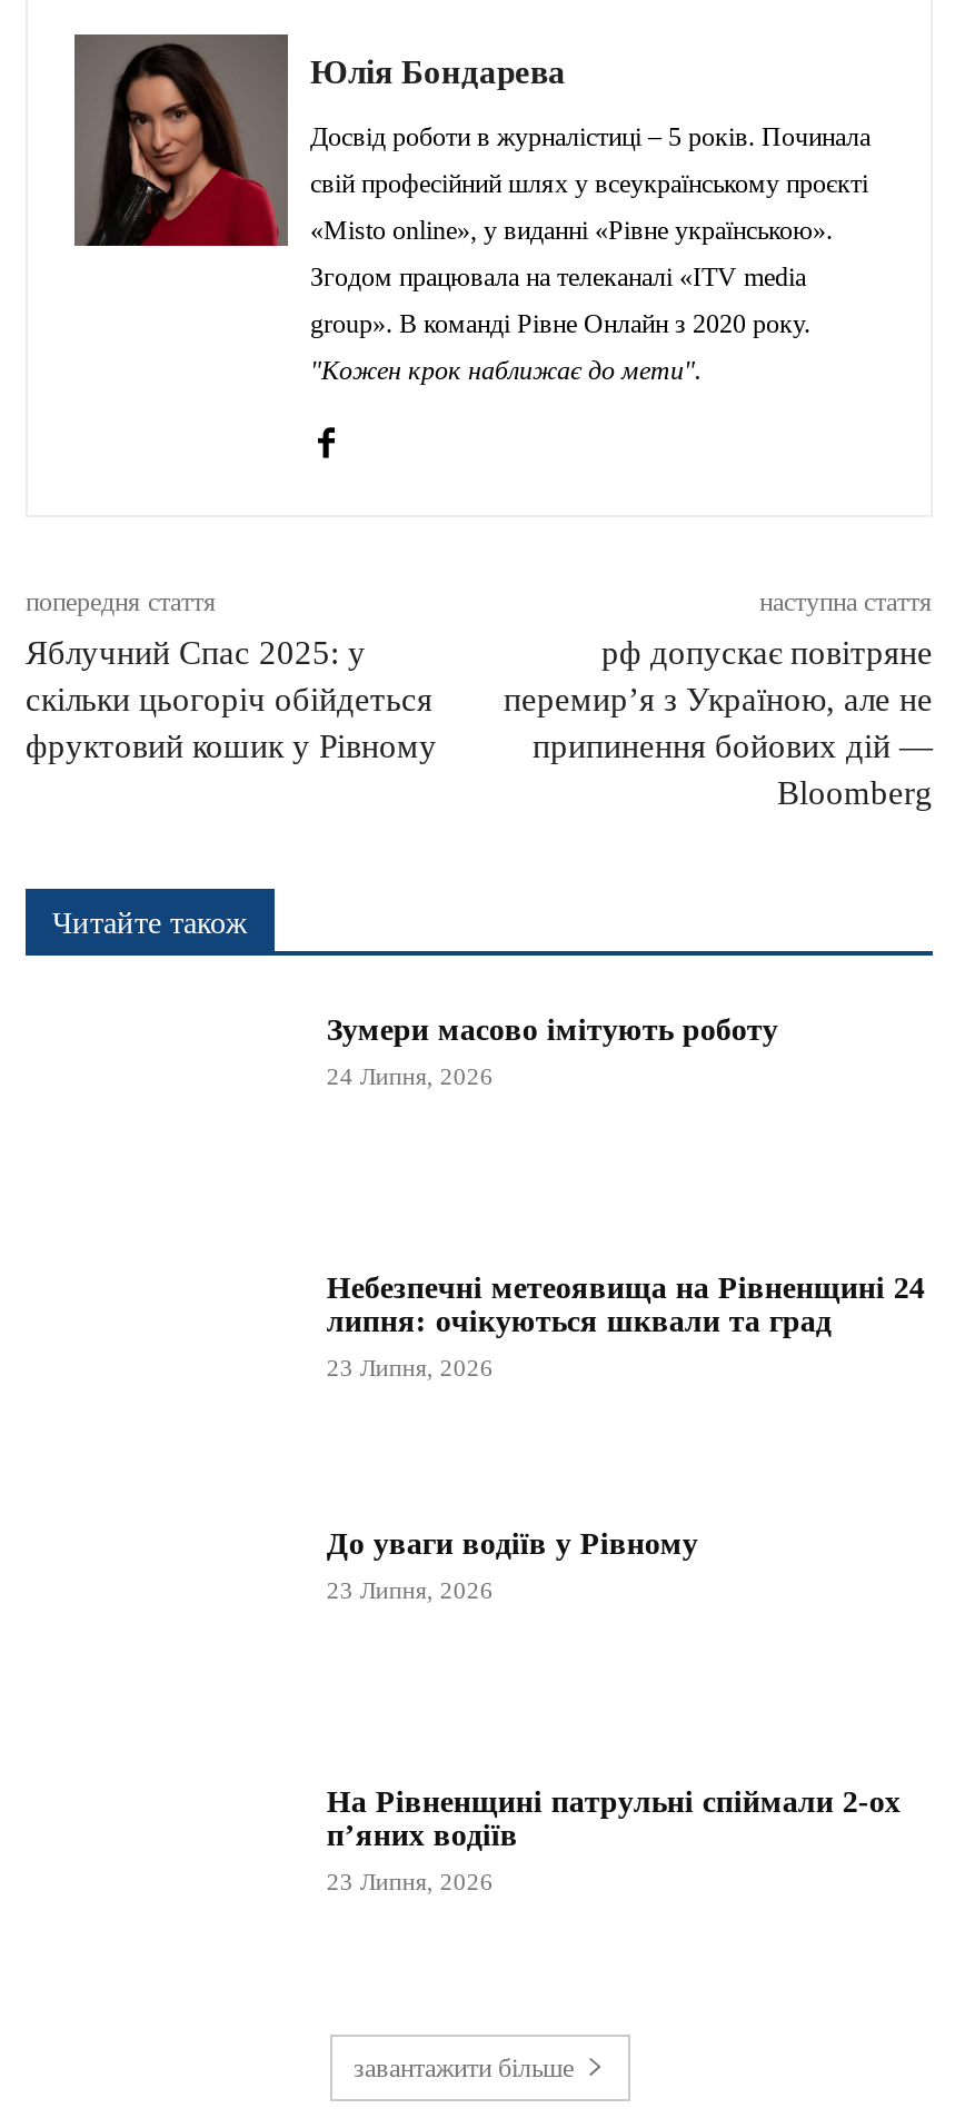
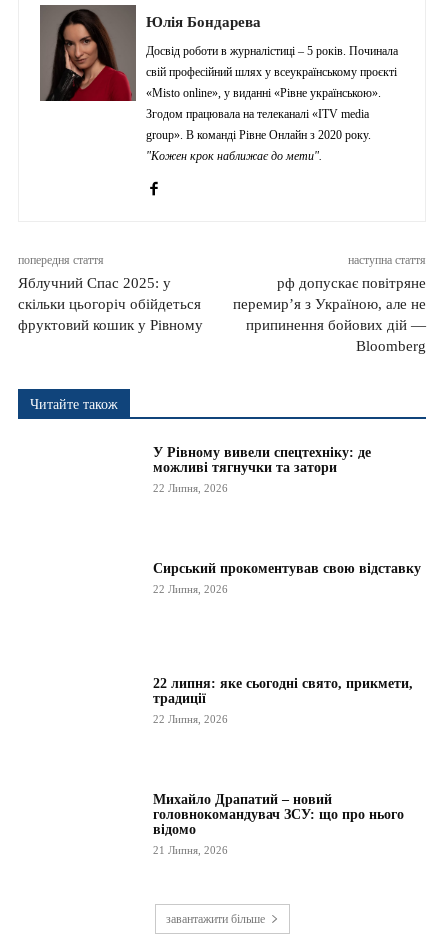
- Зумери масово імітують роботу
+ У Рівному вивели спецтехніку: де
+ можливі тягнучки та затори

- 24 Липня, 2026
+ 22 Липня, 2026

- Небезпечні метеоявища на Рівненщині 24
- липня: очікуються шквали та град
+ Сирський прокоментував свою відставку

- 23 Липня, 2026
+ 22 Липня, 2026

- До уваги водіїв у Рівному
+ 22 липня: яке сьогодні свято, прикмети,
+ традиції

- 23 Липня, 2026
+ 22 Липня, 2026

- На Рівненщині патрульні спіймали 2-ох
- п’яних водіїв
+ Михайло Драпатий – новий
+ головнокомандувач ЗСУ: що про нього
+ відомо

- 23 Липня, 2026
+ 21 Липня, 2026
